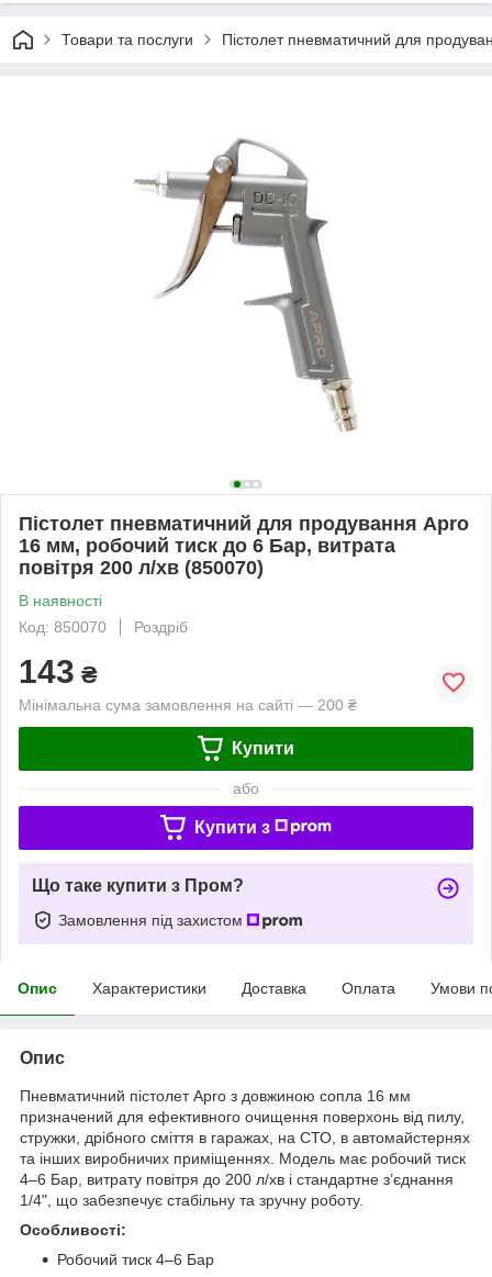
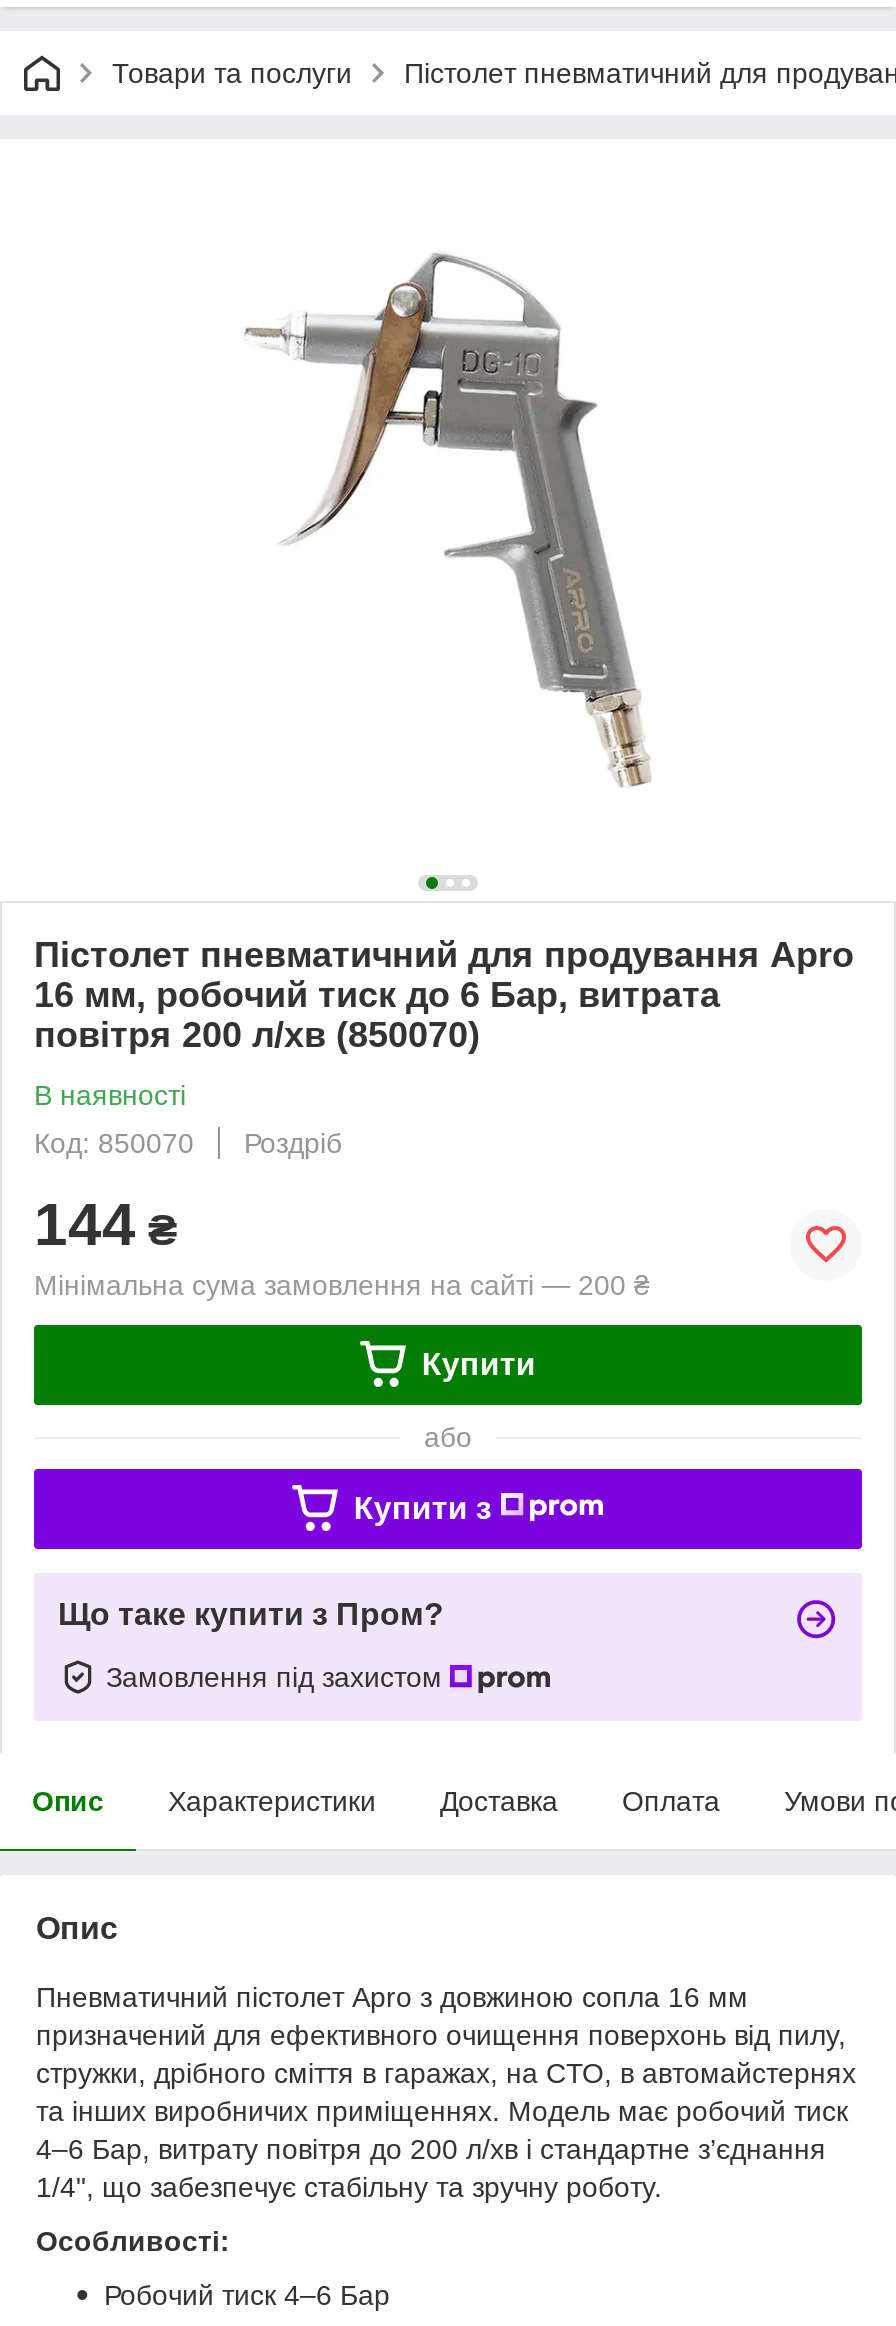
- 143 ₴
+ 144 ₴
